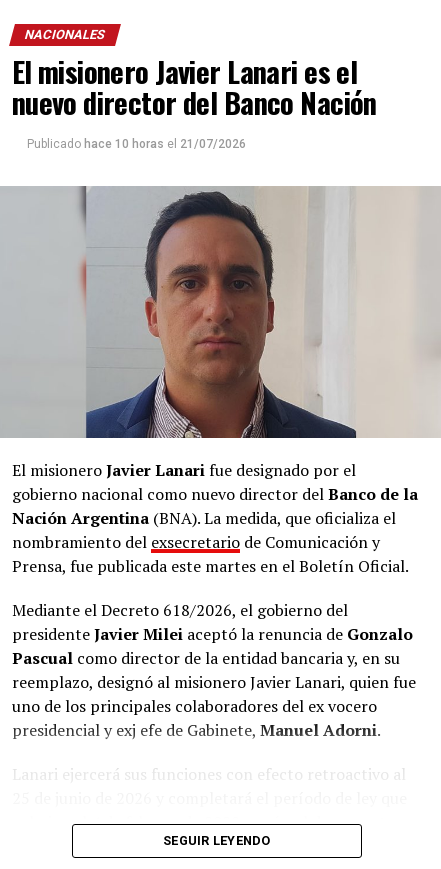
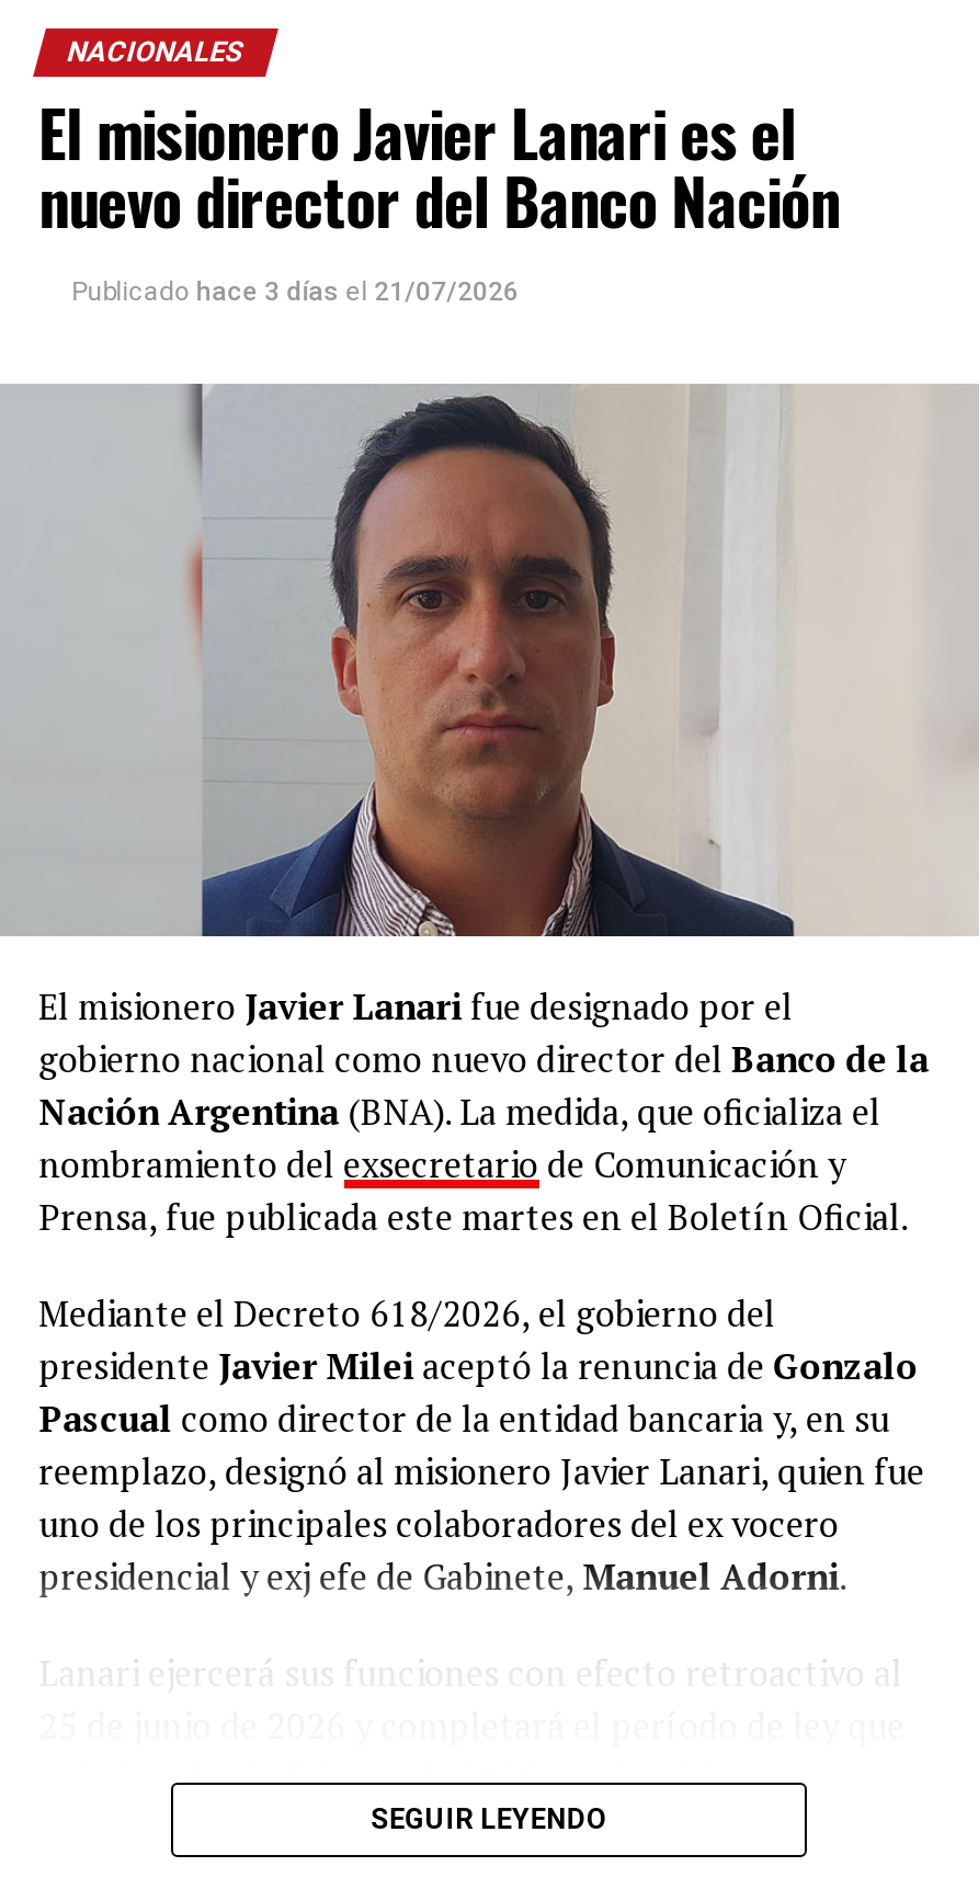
- Publicado hace 10 horas el 21/07/2026
+ Publicado hace 3 días el 21/07/2026
